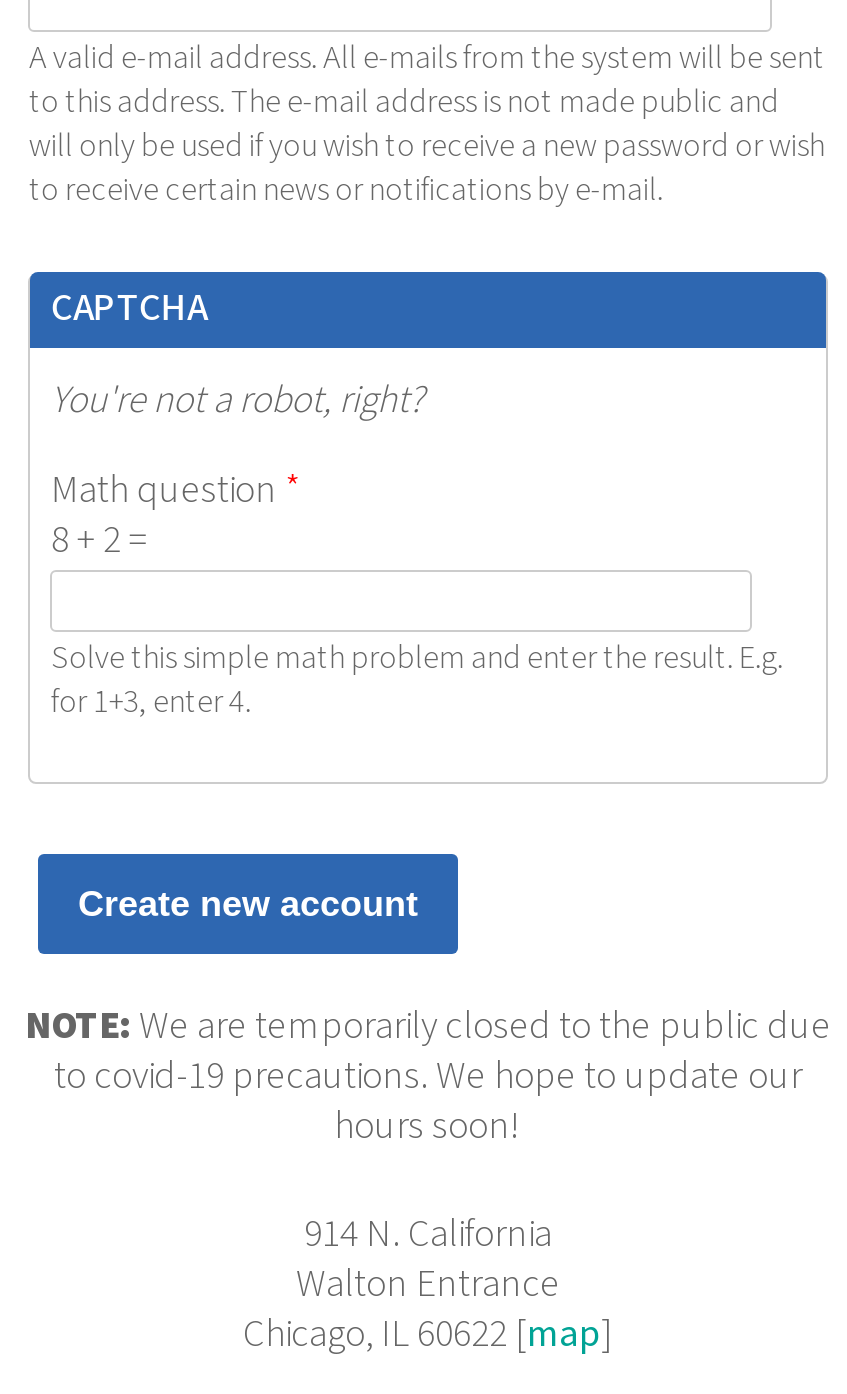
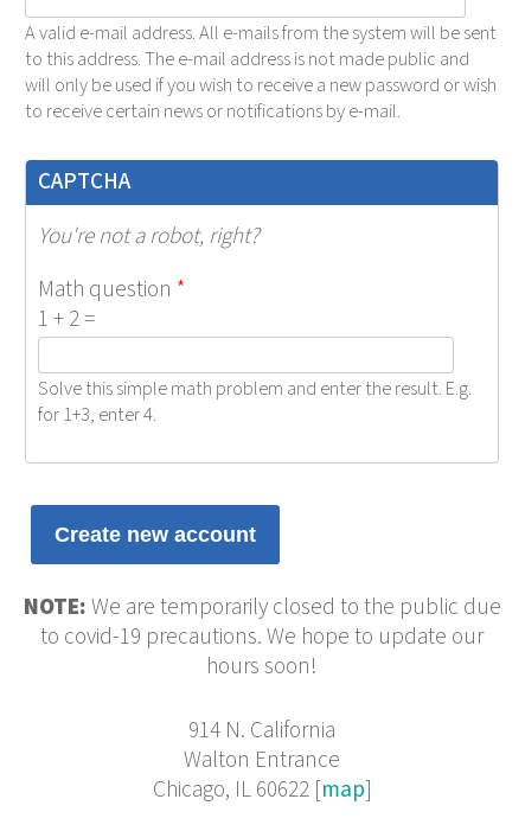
- 8 + 2 =
+ 1 + 2 =
